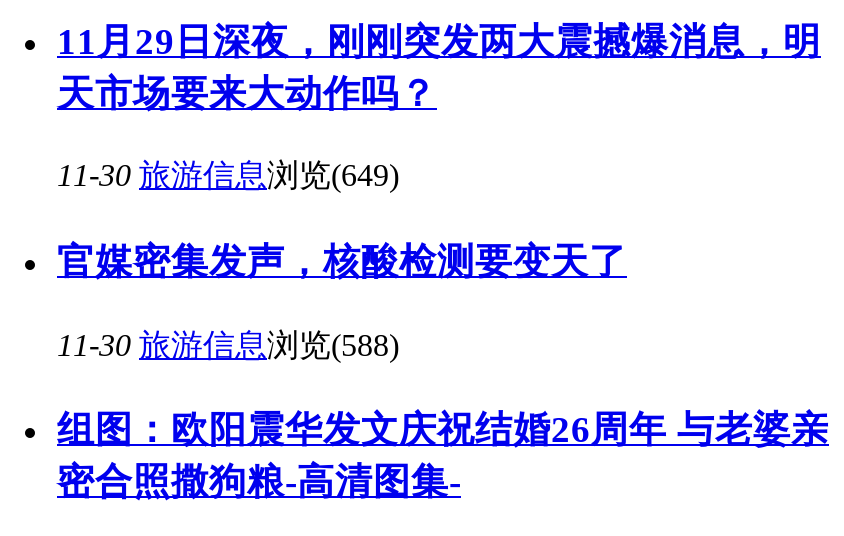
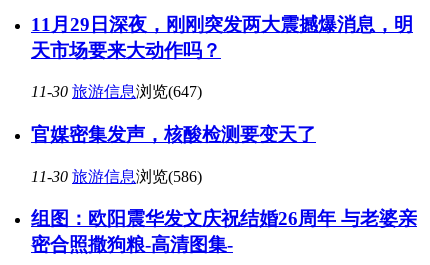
- 11-30 旅游信息浏览(649)
+ 11-30 旅游信息浏览(647)

- 11-30 旅游信息浏览(588)
+ 11-30 旅游信息浏览(586)
